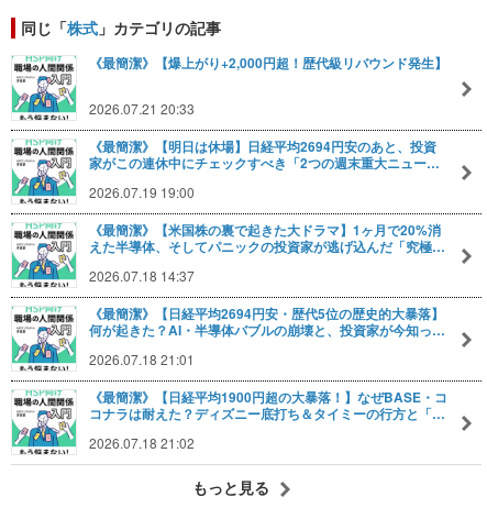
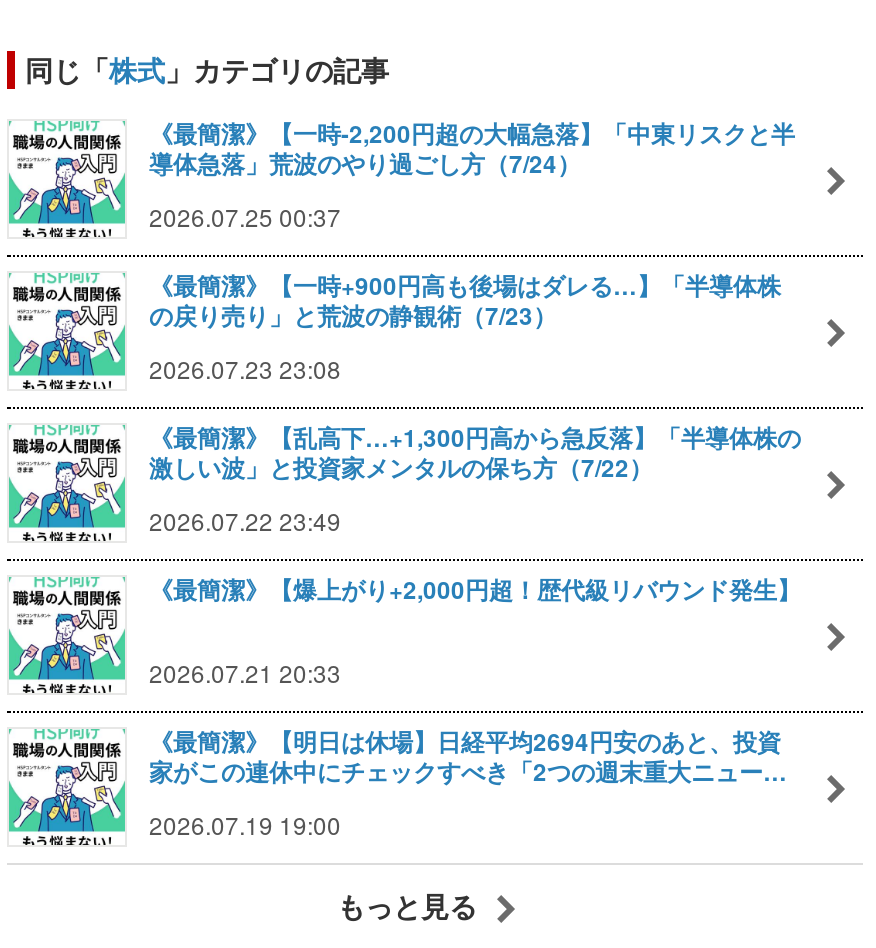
+ 《最簡潔》【一時-2,200円超の大幅急落】「中東リスクと半
+ 導体急落」荒波のやり過ごし方（7/24）
+ 2026.07.25 00:37
+ 《最簡潔》【一時+900円高も後場はダレる…】「半導体株
+ の戻り売り」と荒波の静観術（7/23）
+ 2026.07.23 23:08
+ 《最簡潔》【乱高下…+1,300円高から急反落】「半導体株の
+ 激しい波」と投資家メンタルの保ち方（7/22）
+ 2026.07.22 23:49

moved down: [image] | 《最簡潔》【爆上がり+2,000円超！歴代級リバウンド発生】 | 2026.07.21 20:33 | 《最簡潔》【明日は休場】日経平均2694円安のあと、投資 | 家がこの連休中にチェックすべき「2つの週末重大ニュー… | 2026.07.19 19:00

- 《最簡潔》【米国株の裏で起きた大ドラマ】1ヶ月で20%消
- えた半導体、そしてパニックの投資家が逃げ込んだ「究極…
- 2026.07.18 14:37
- 《最簡潔》【日経平均2694円安・歴代5位の歴史的大暴落】
- 何が起きた？AI・半導体バブルの崩壊と、投資家が今知っ…
- 2026.07.18 21:01
- 《最簡潔》【日経平均1900円超の大暴落！】なぜBASE・コ
- コナラは耐えた？ディズニー底打ち＆タイミーの行方と「…
- 2026.07.18 21:02
